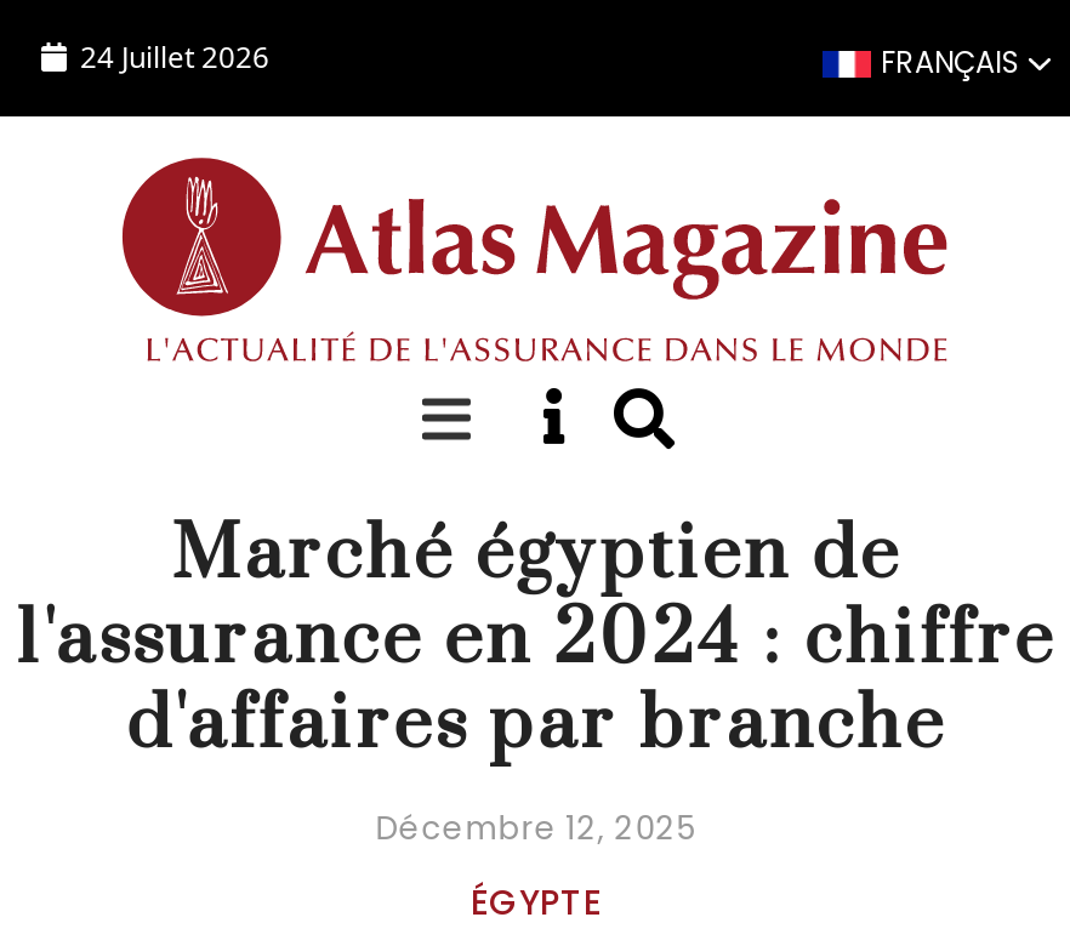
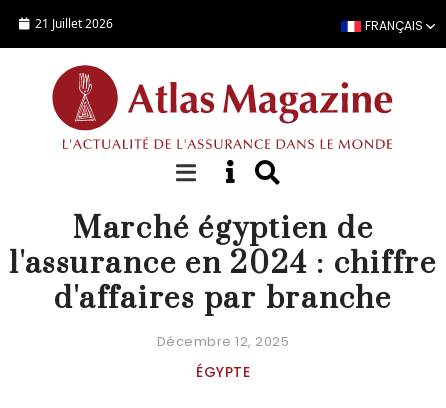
- 24 Juillet 2026
+ 21 Juillet 2026
